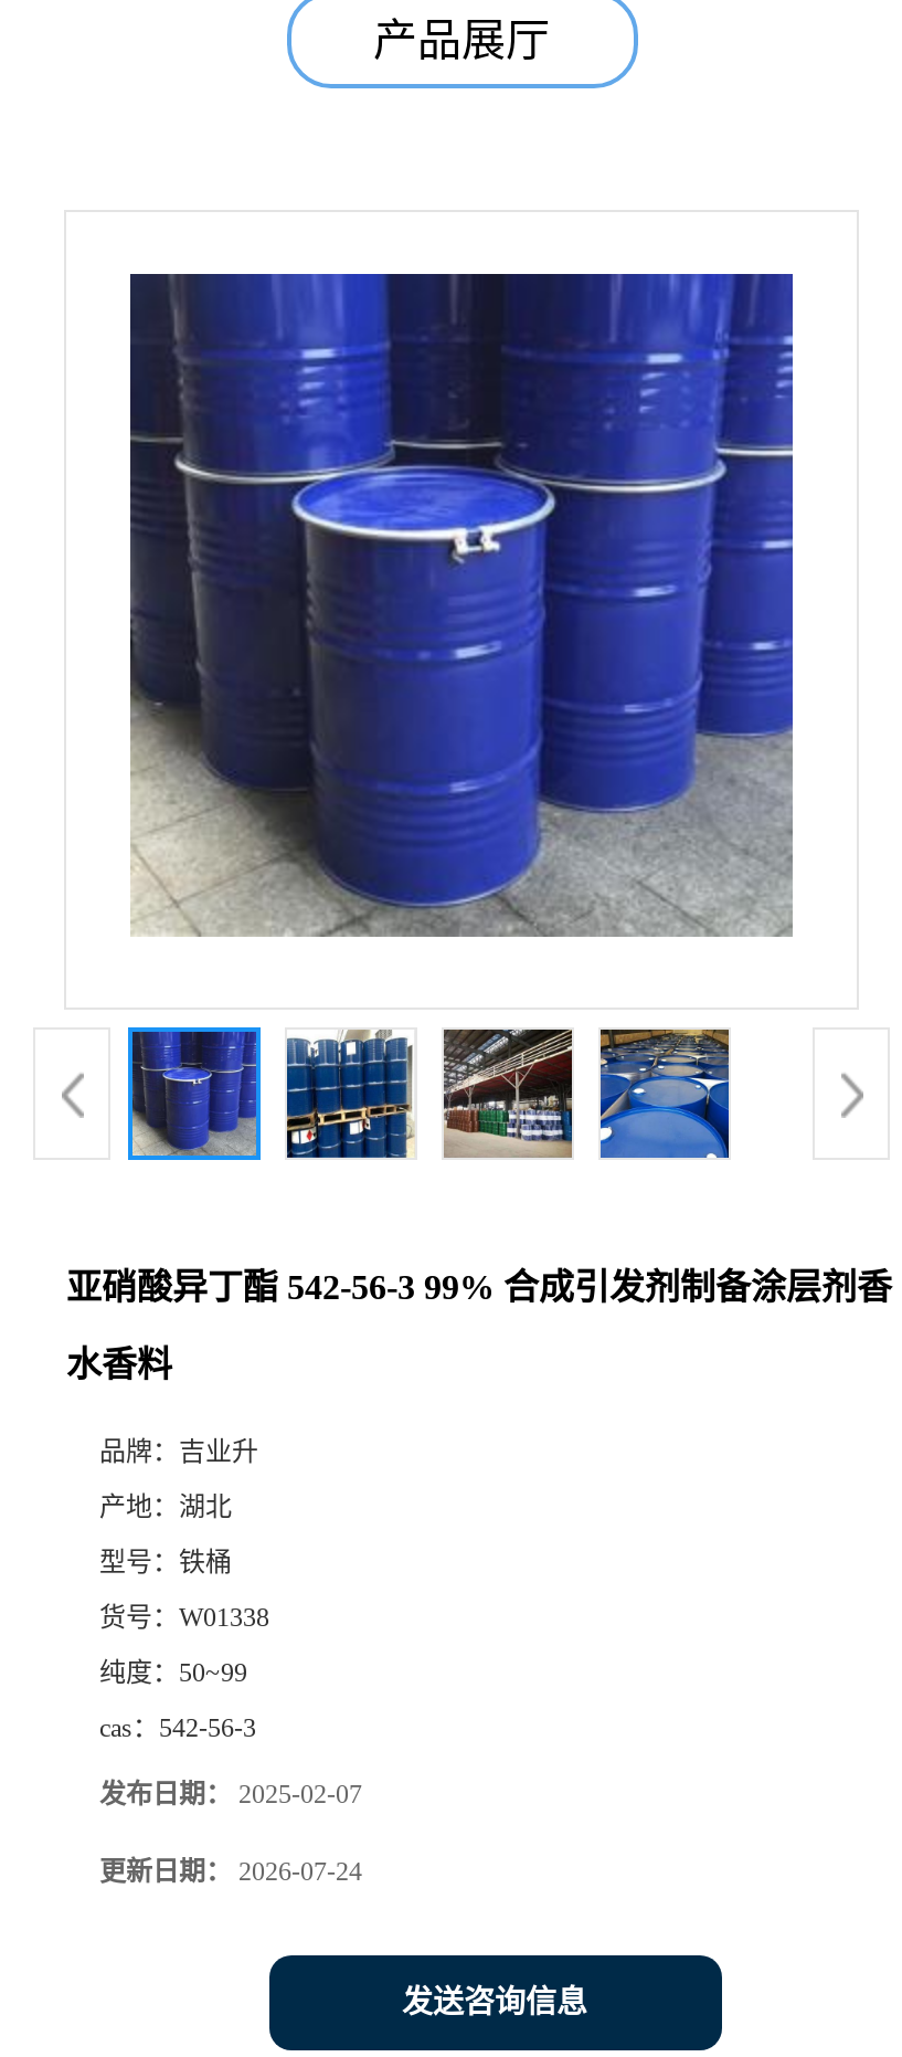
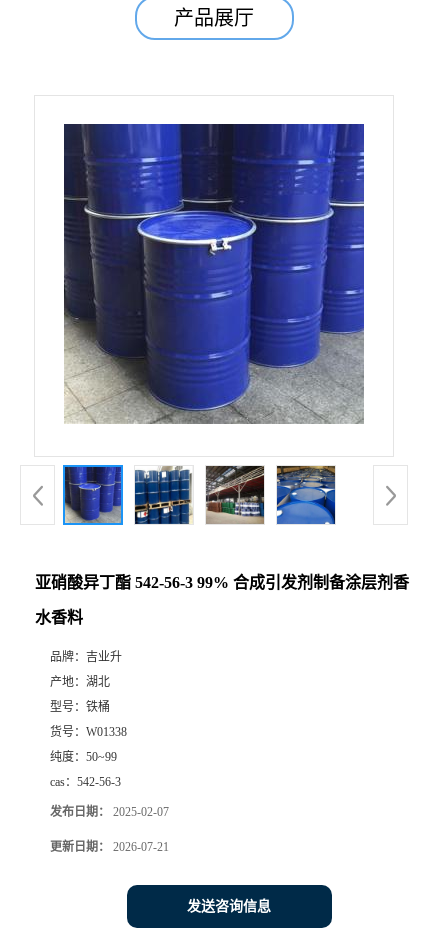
- 更新日期：2026-07-24
+ 更新日期：2026-07-21
